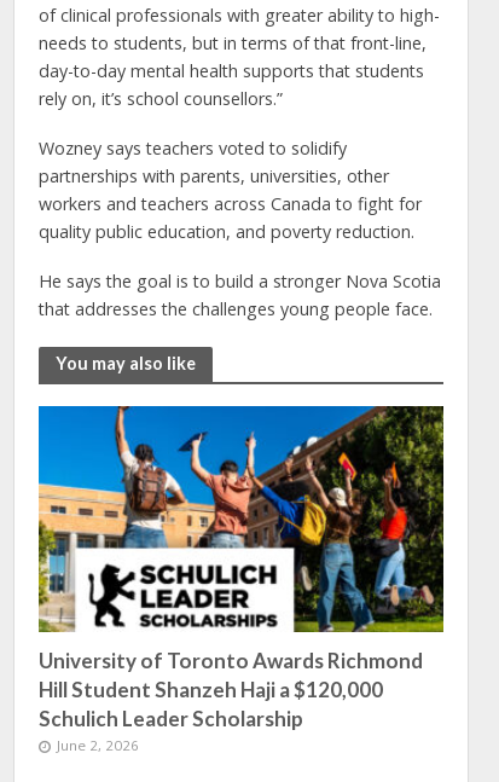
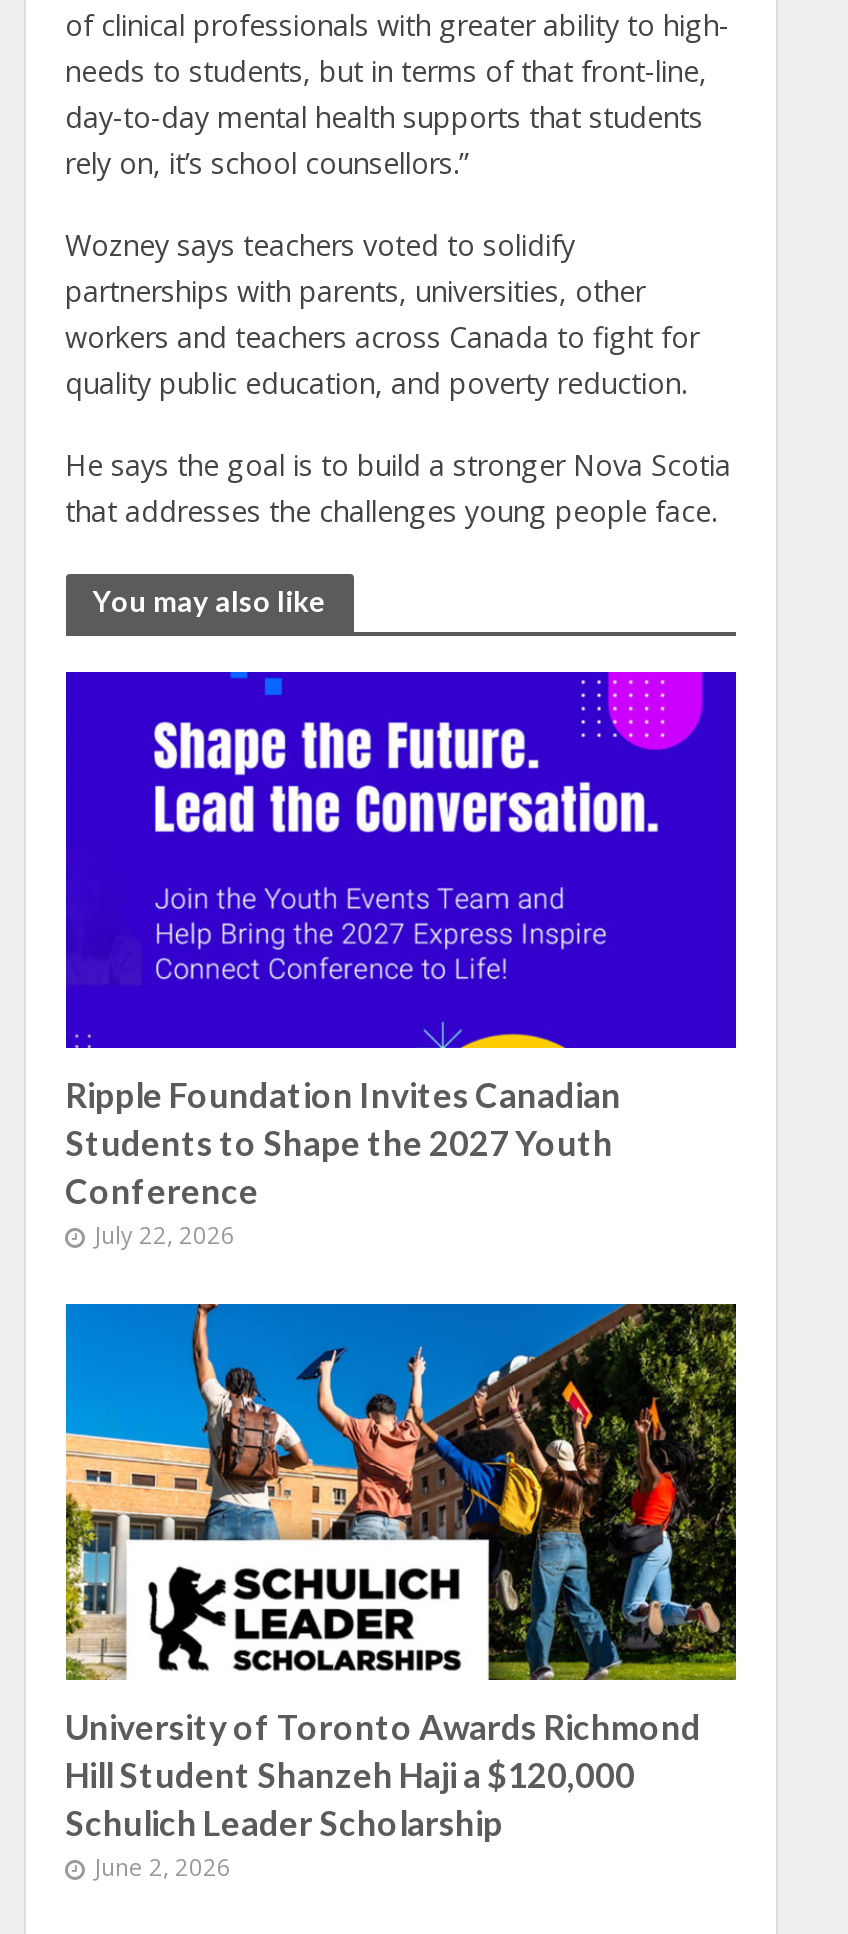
+ [image]
+ Ripple Foundation Invites Canadian
+ Students to Shape the 2027 Youth
+ Conference
+ July 22, 2026
